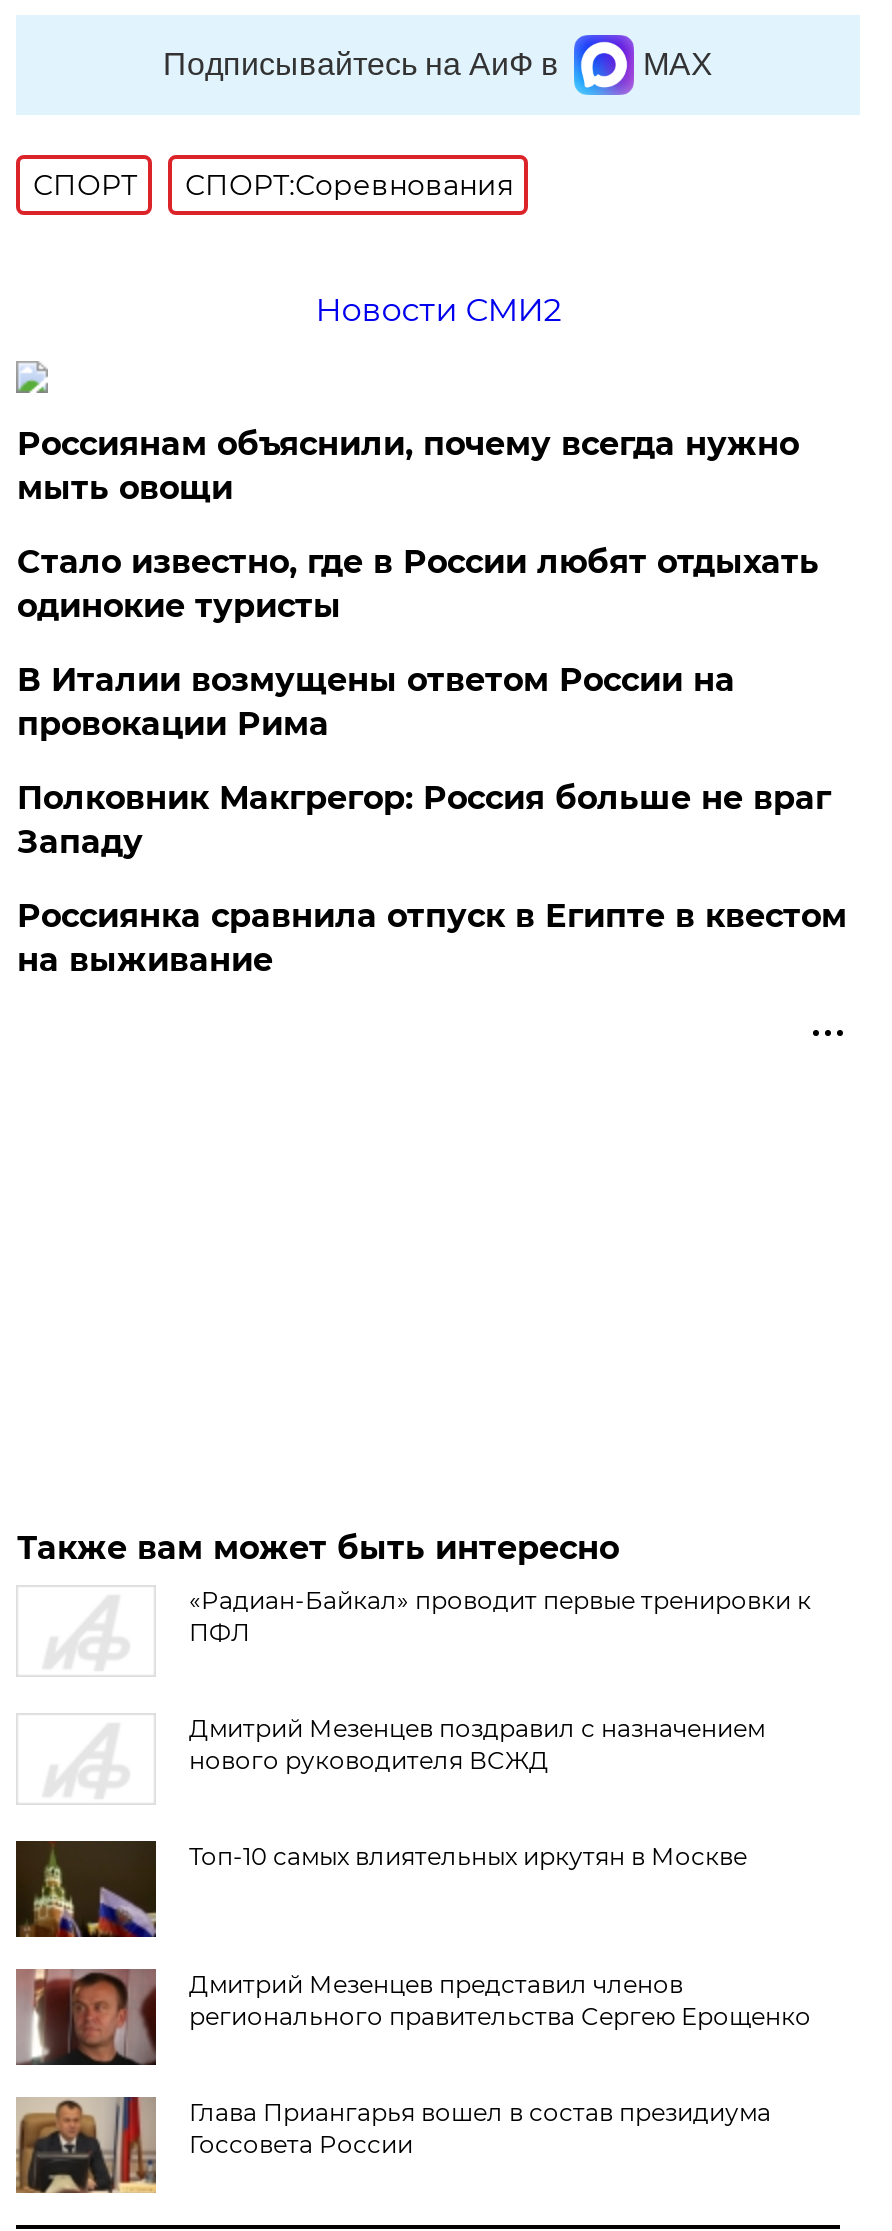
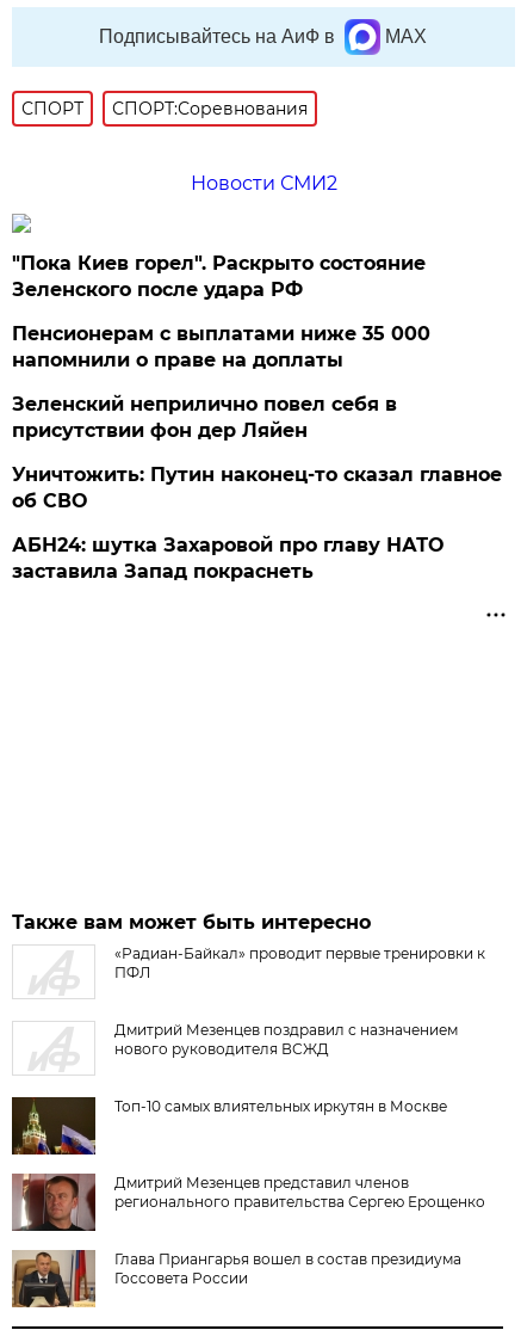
- Россиянам объяснили, почему всегда нужно
- мыть овощи
+ "Пока Киев горел". Раскрыто состояние
+ Зеленского после удара РФ

- Стало известно, где в России любят отдыхать
- одинокие туристы
+ Пенсионерам с выплатами ниже 35 000
+ напомнили о праве на доплаты

- В Италии возмущены ответом России на
- провокации Рима
+ Зеленский неприлично повел cебя в
+ присутствии фон дер Ляйен

- Полковник Макгрегор: Россия больше не враг
- Западу
+ Уничтожить: Путин наконец-то сказал главное
+ об СВО

- Россиянка сравнила отпуск в Египте в квестом
- на выживание
+ АБН24: шутка Захаровой про главу НАТО
+ заставила Запад покраснеть
